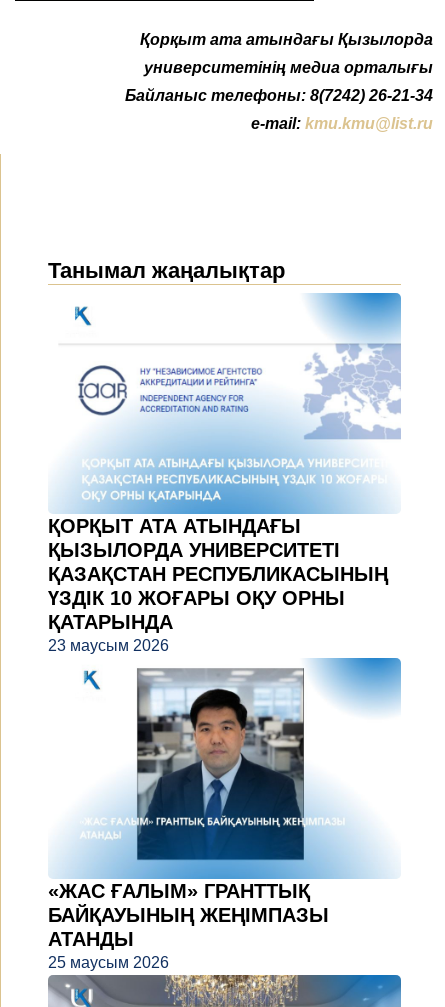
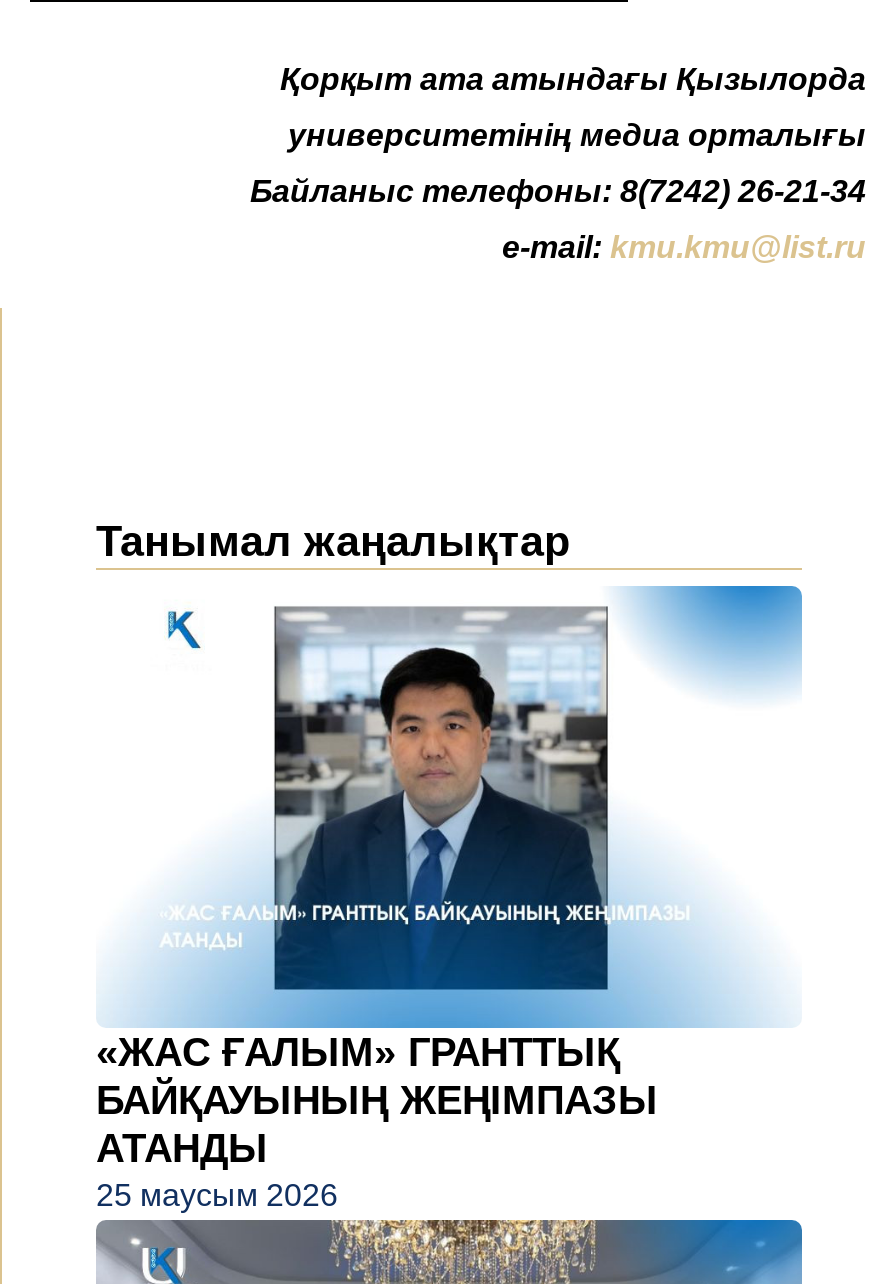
- [image]
- ҚОРҚЫТ АТА АТЫНДАҒЫ
- ҚЫЗЫЛОРДА УНИВЕРСИТЕТІ
- ҚАЗАҚСТАН РЕСПУБЛИКАСЫНЫҢ
- ҮЗДІК 10 ЖОҒАРЫ ОҚУ ОРНЫ
- ҚАТАРЫНДА
- 23 маусым 2026
